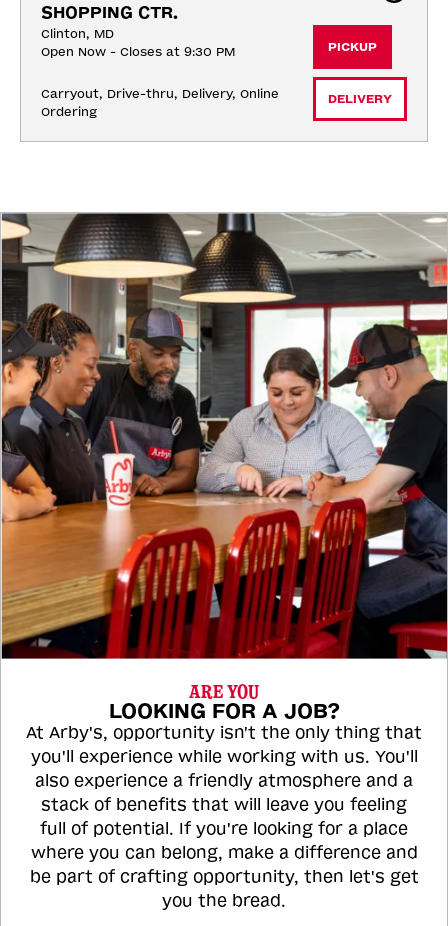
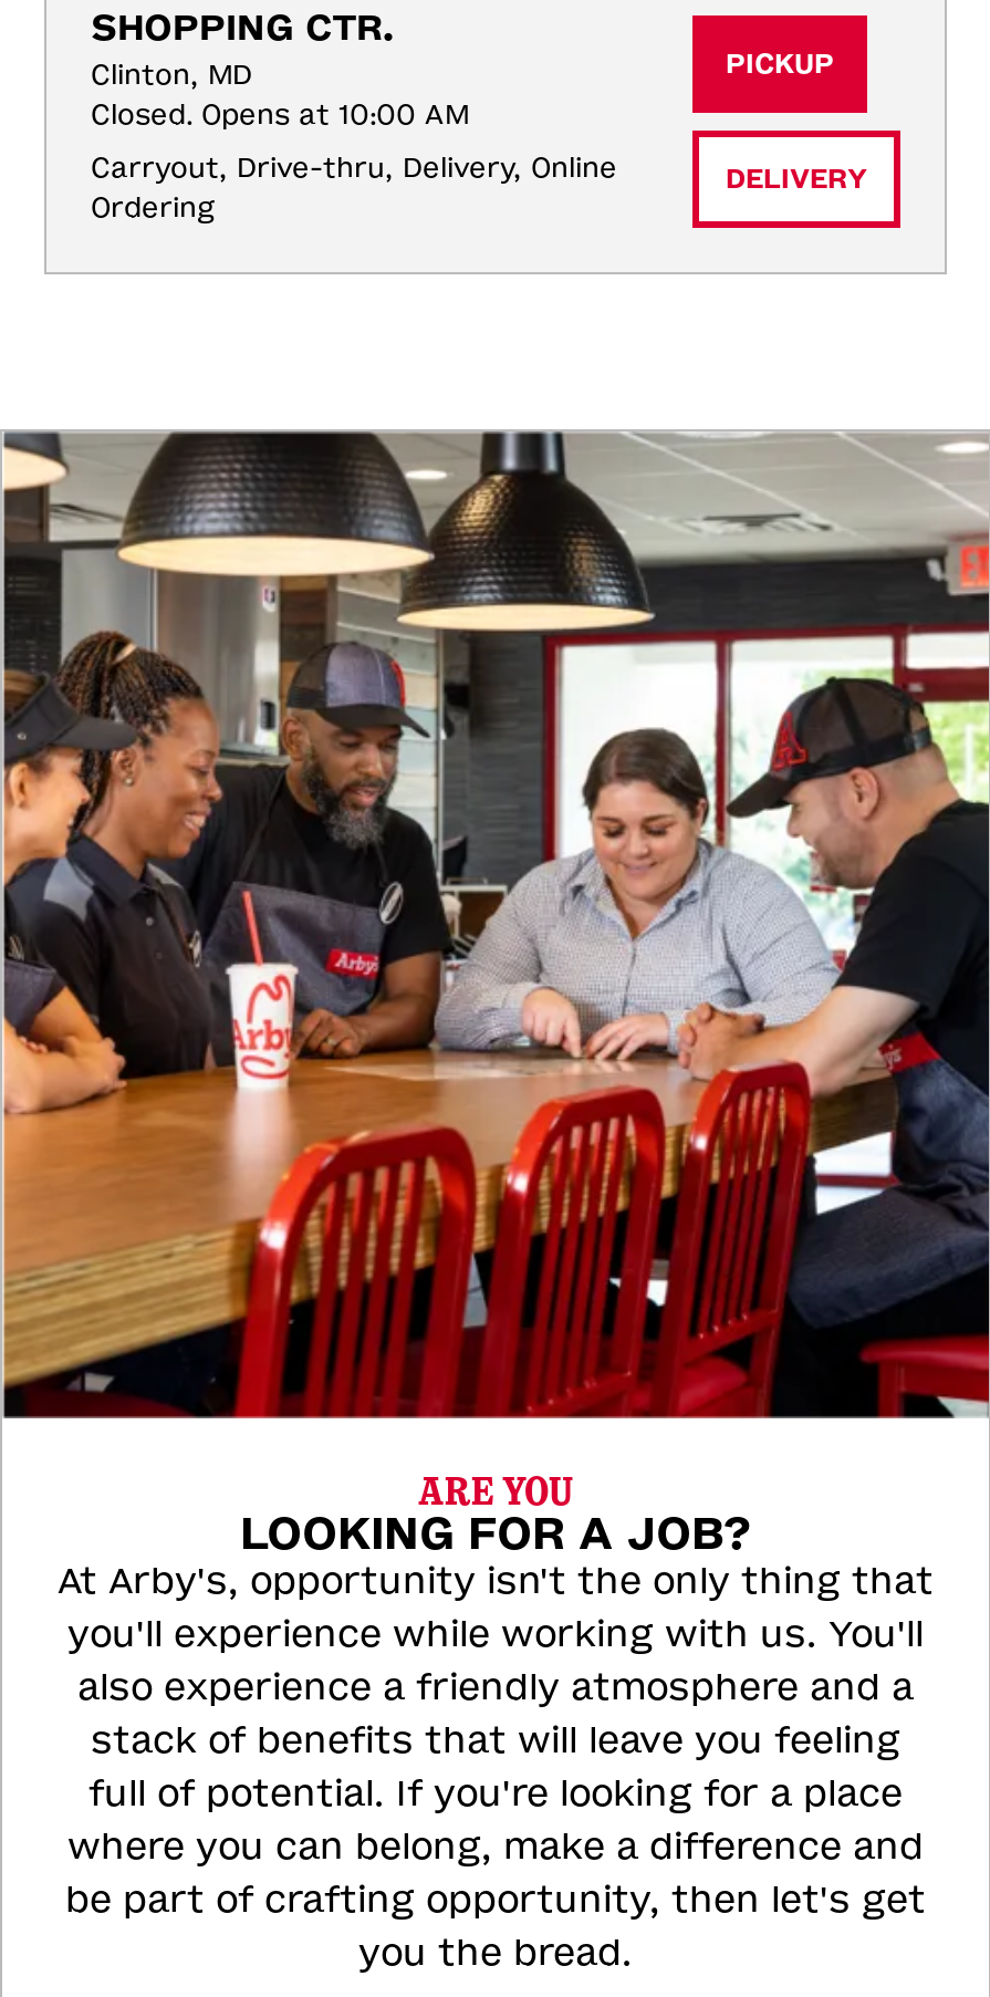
- Open Now - Closes at 9:30 PM
+ Closed. Opens at 10:00 AM
